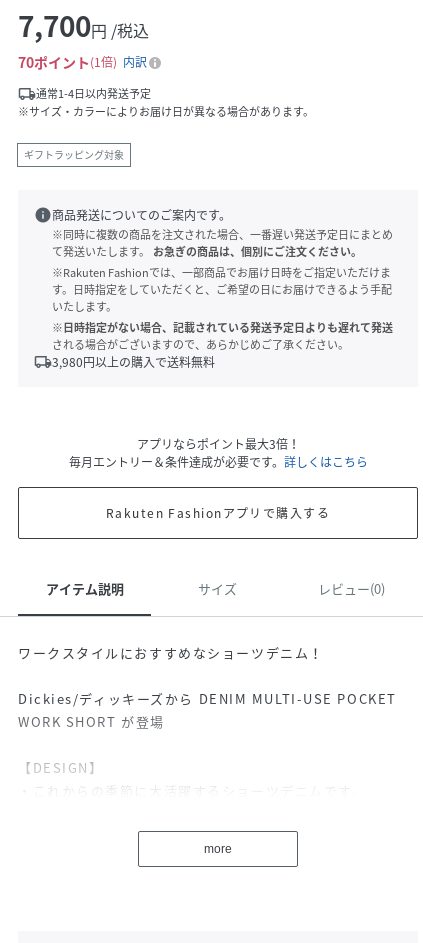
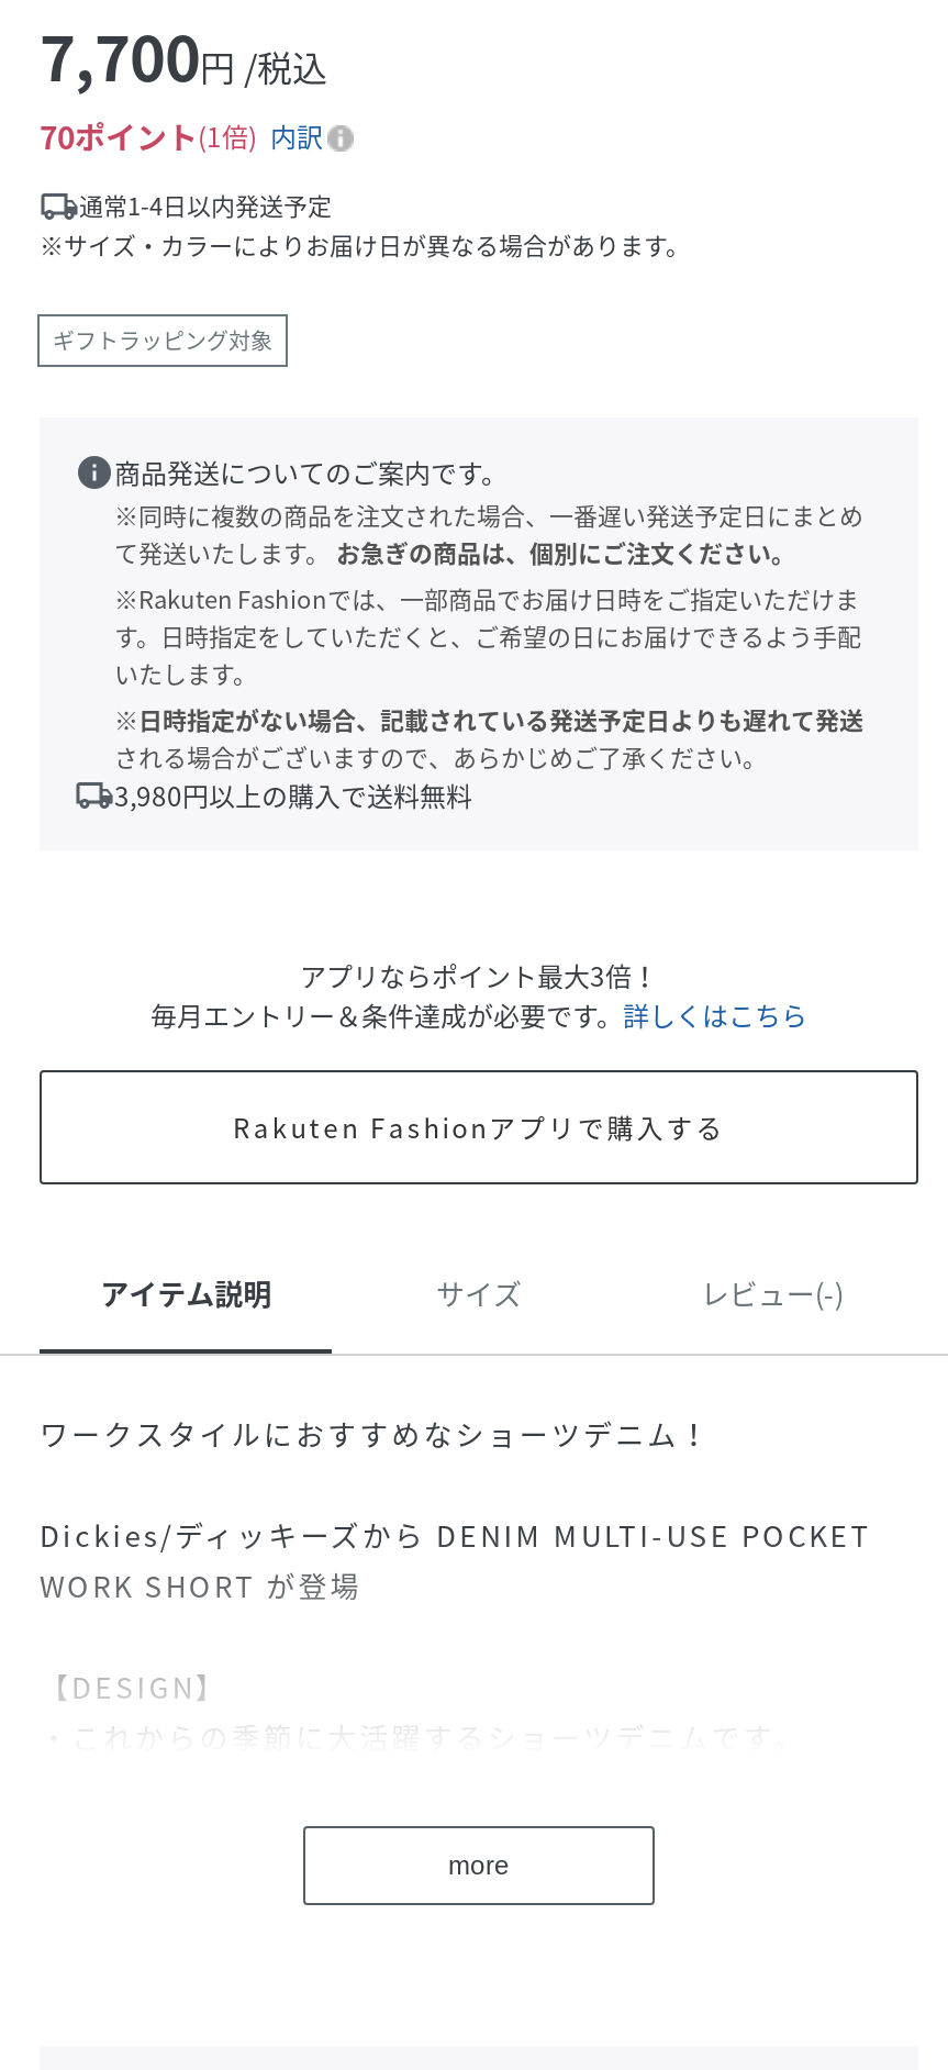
- レビュー(0)
+ レビュー(-)
